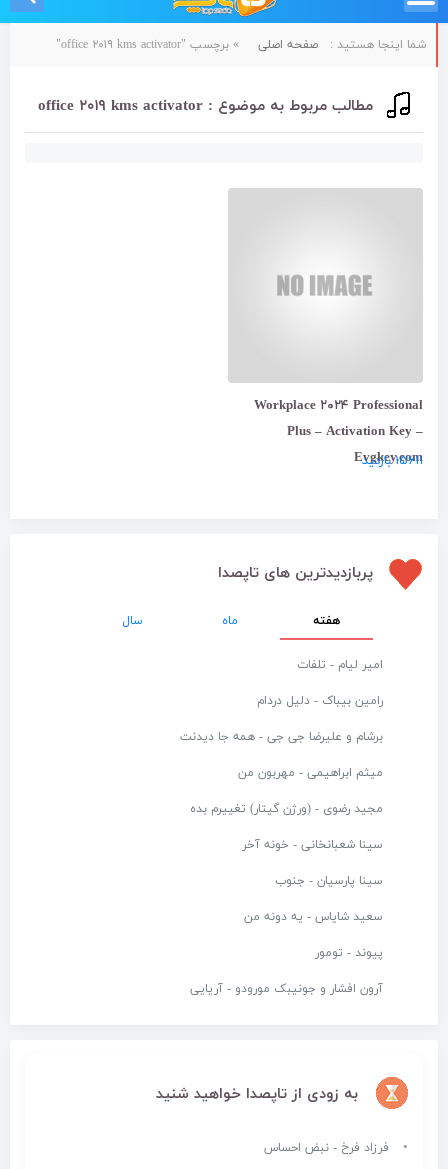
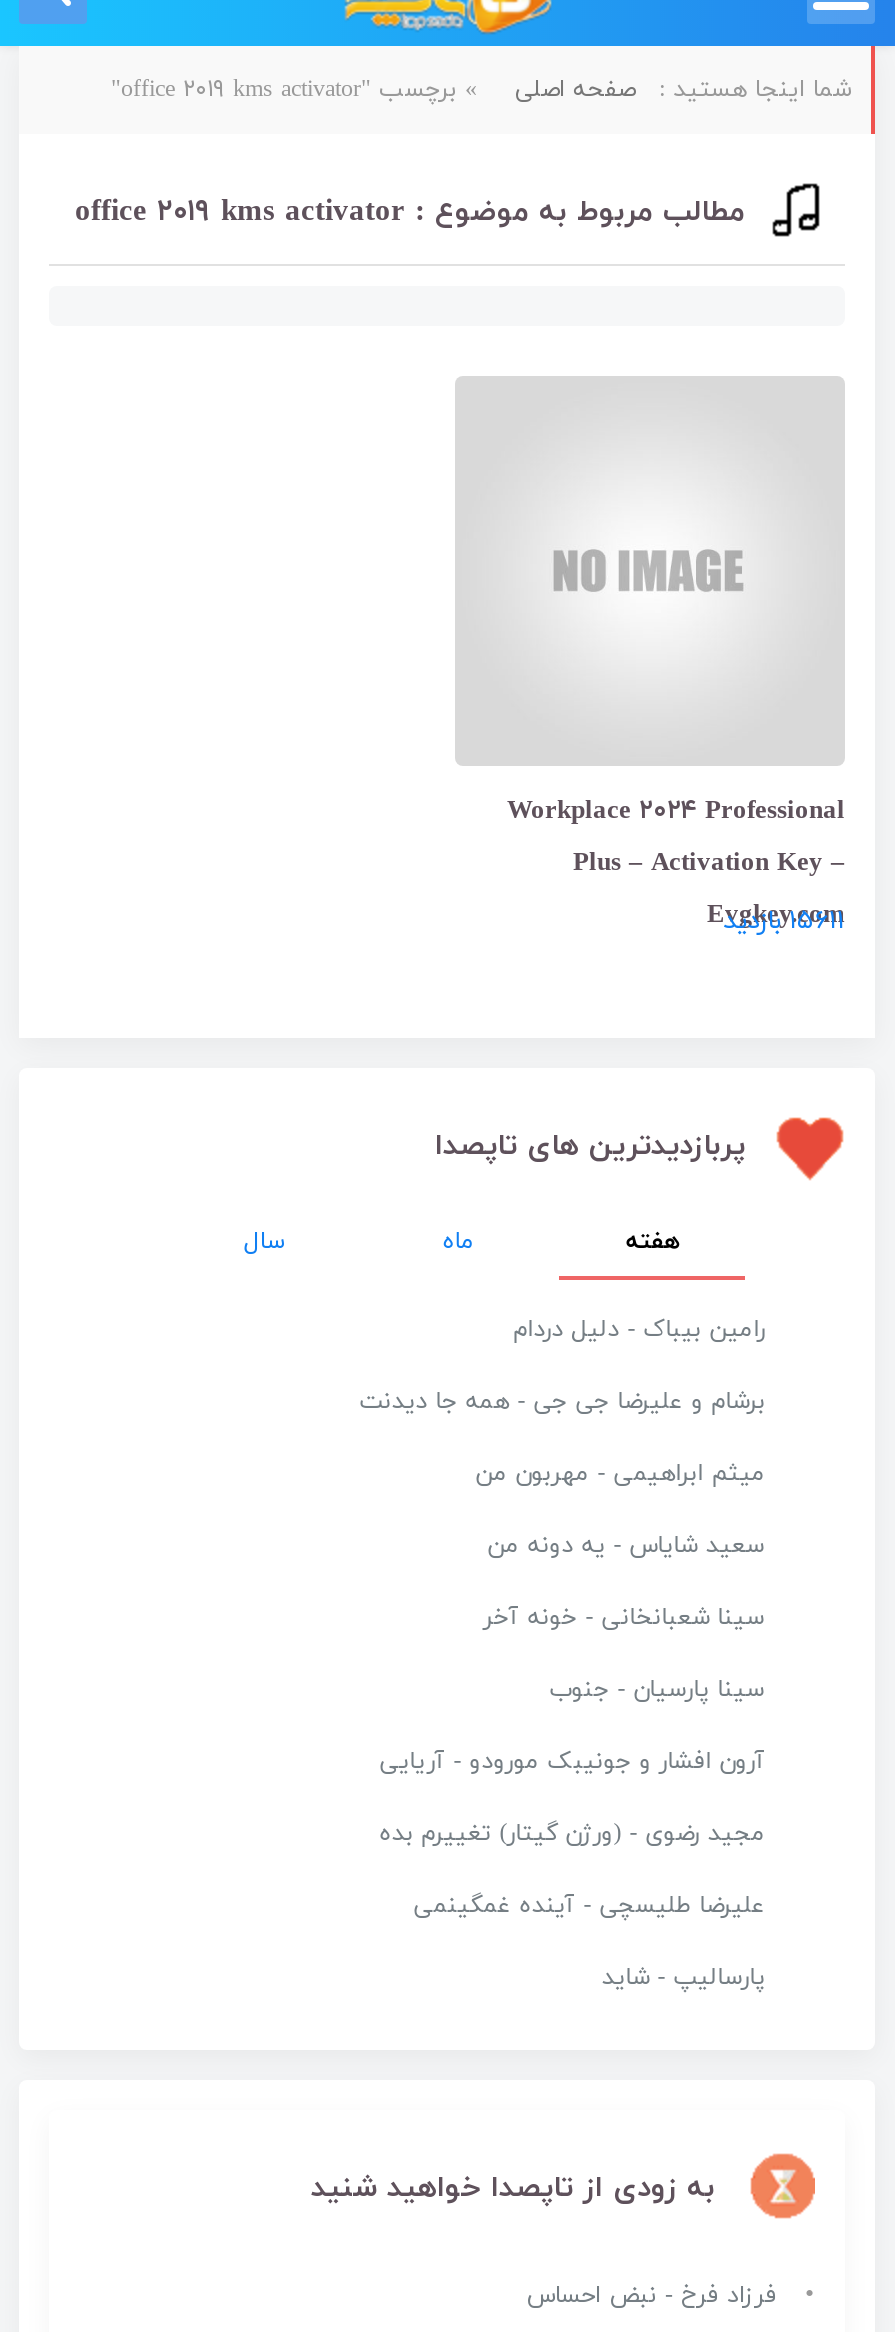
- امیر لیام - تلفات

moved up: رامین بیباک - دلیل دردام | برشام و علیرضا جی جی - همه جا دیدنت | میثم ابراهیمی - مهربون من

moved down: مجید رضوی - (ورژن گیتار) تغییرم بده

moved up: سینا شعبانخانی - خونه آخر | سینا پارسیان - جنوب

moved up: سعید شایاس - یه دونه من

- پیوند - تومور

moved up: آرون افشار و جونیبک مورودو - آریایی

+ علیرضا طلیسچی - آینده غمگینمی
+ پارسالیپ - شاید
